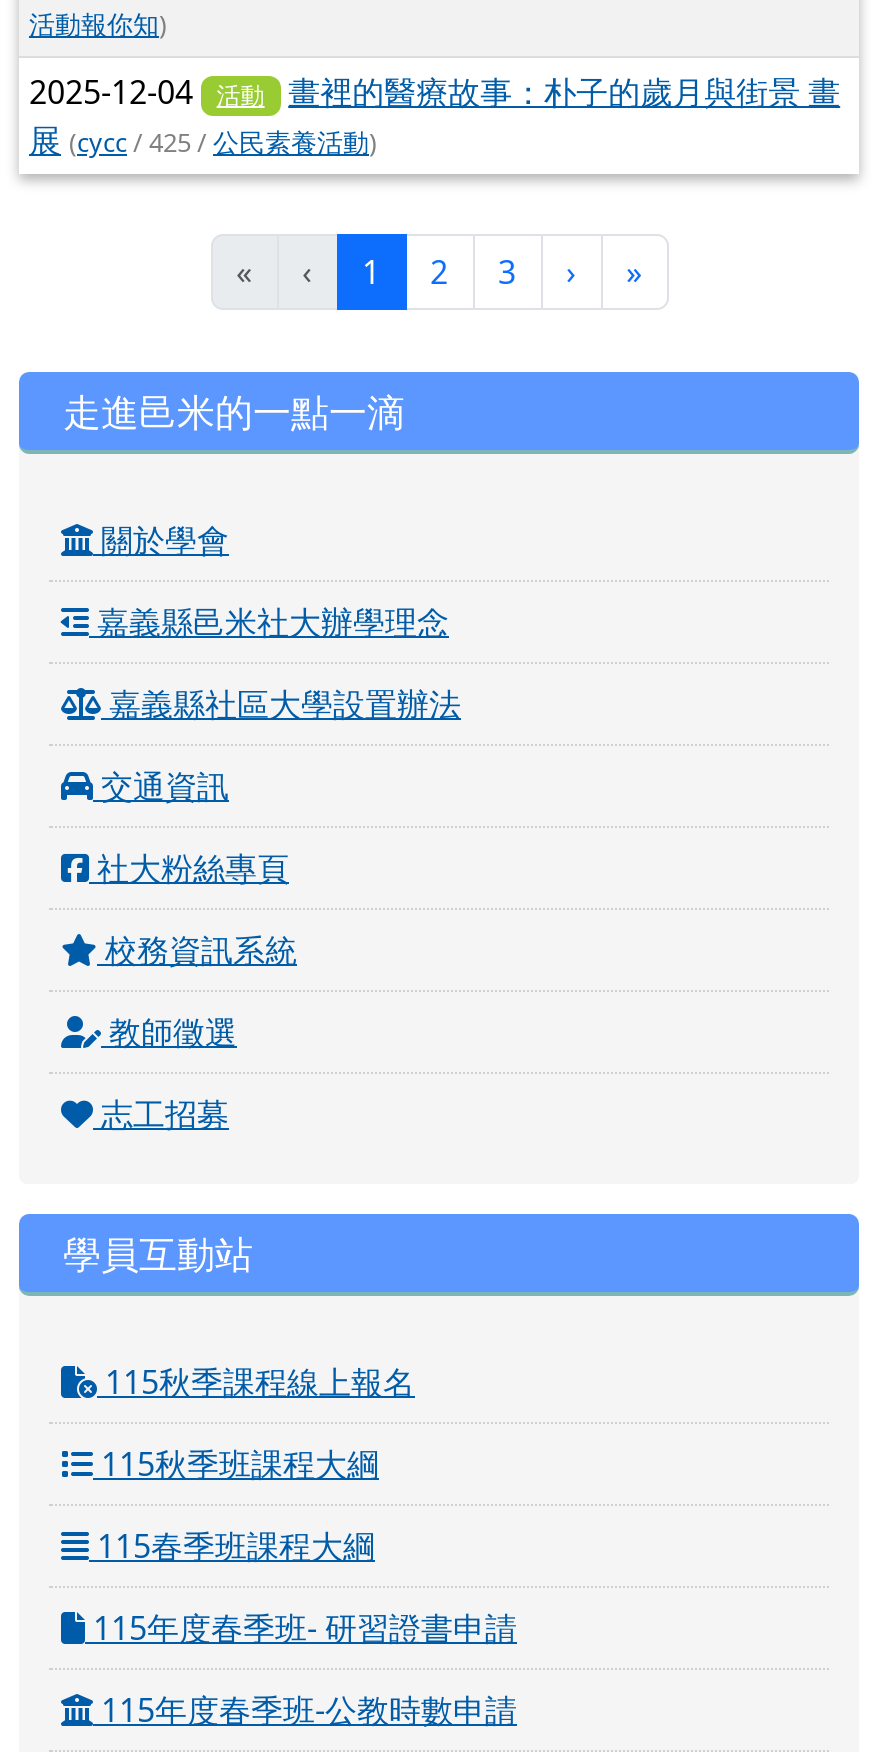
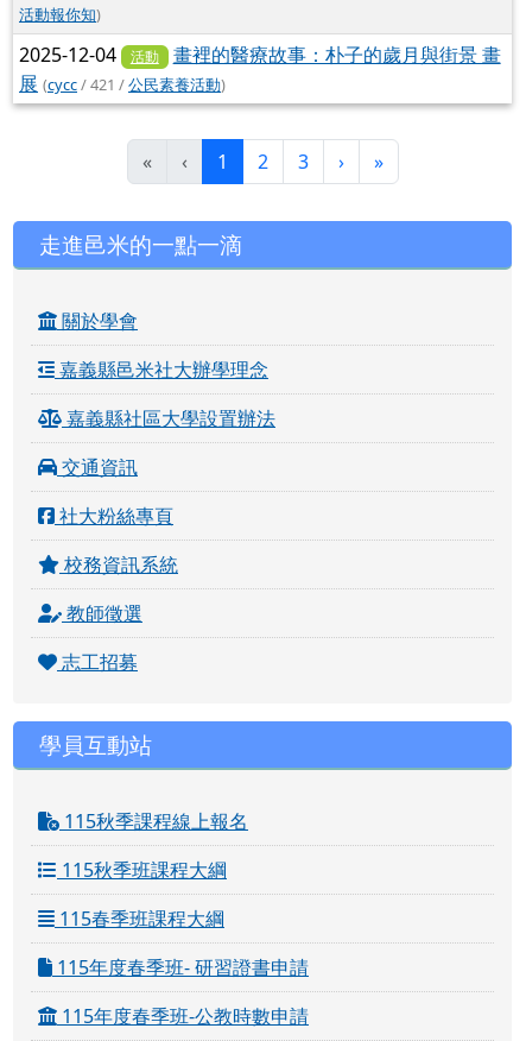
- 展 (cycc / 425 /公民素養活動)
+ 展 (cycc / 421 /公民素養活動)
